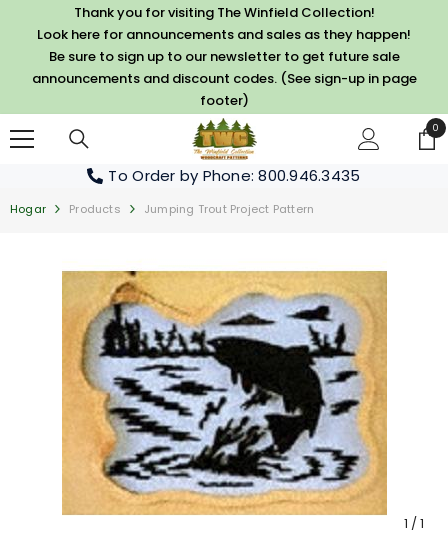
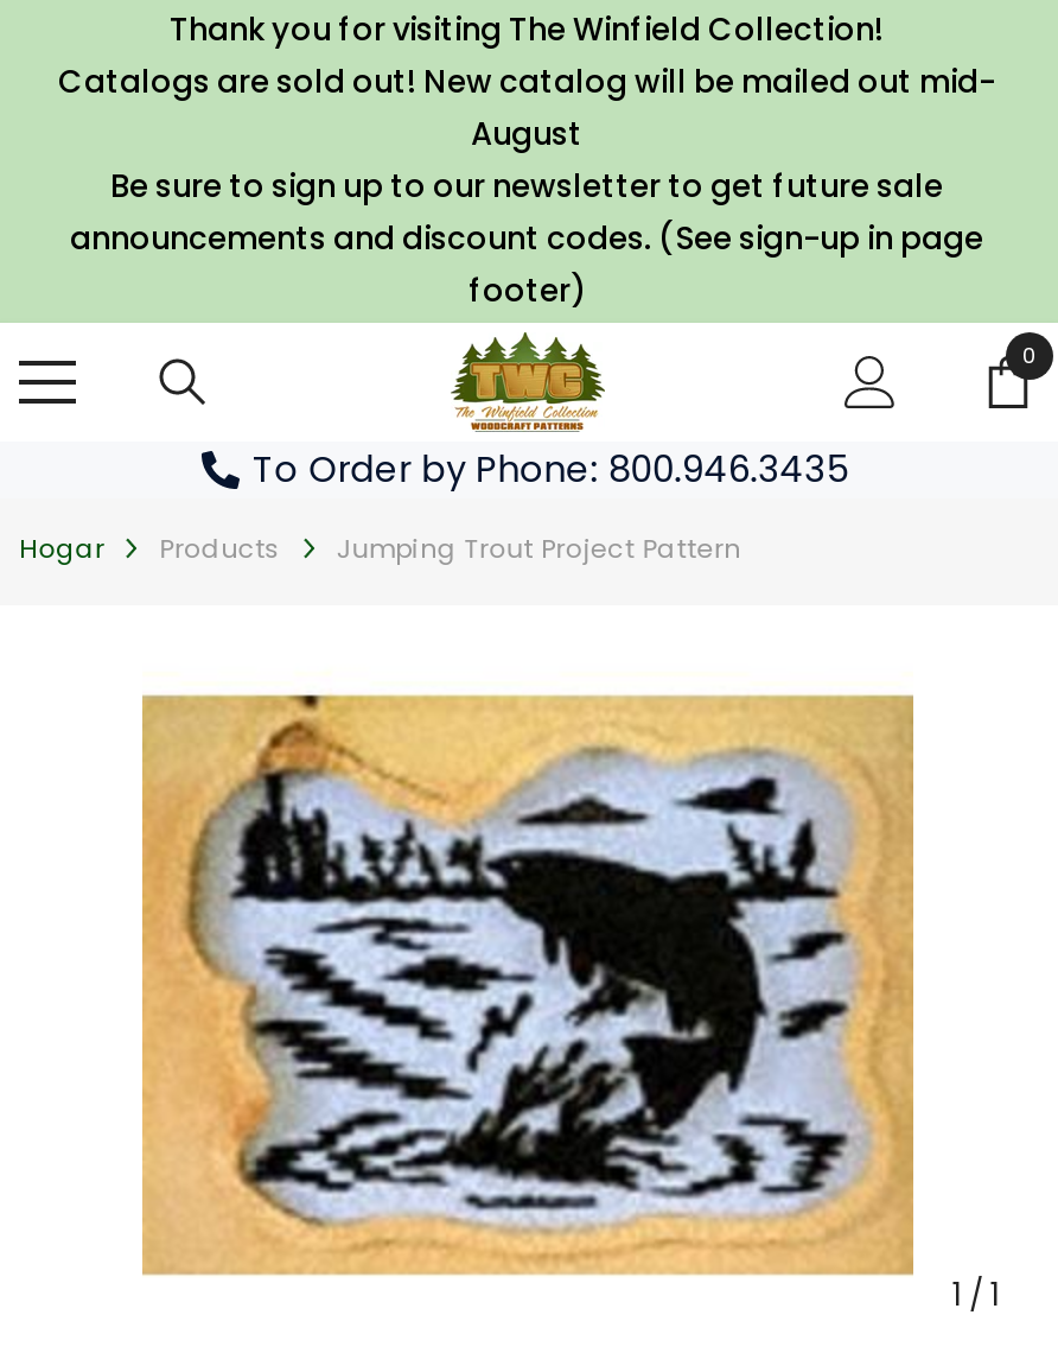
- Look here for announcements and sales as they happen!
+ Catalogs are sold out! New catalog will be mailed out mid-
+ August
